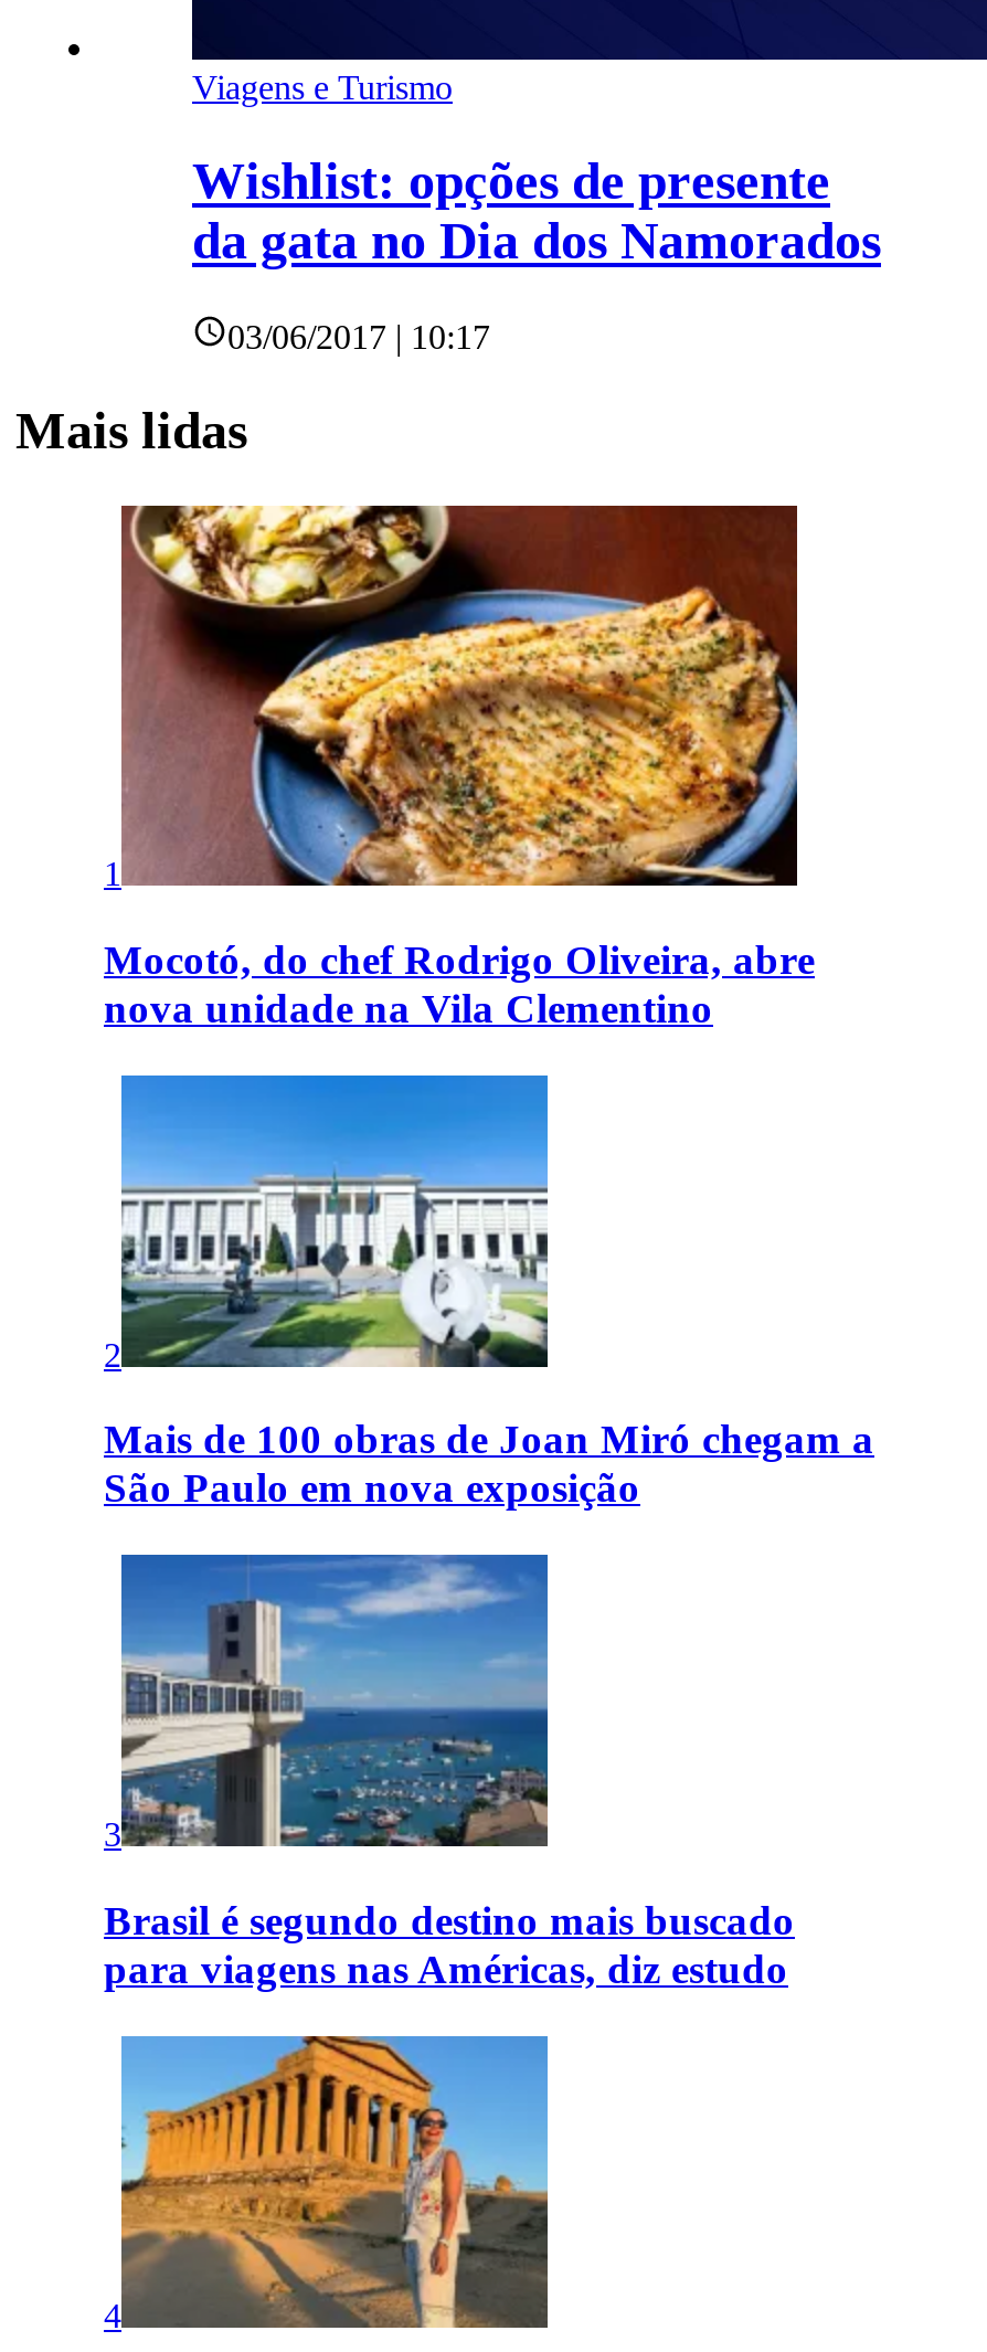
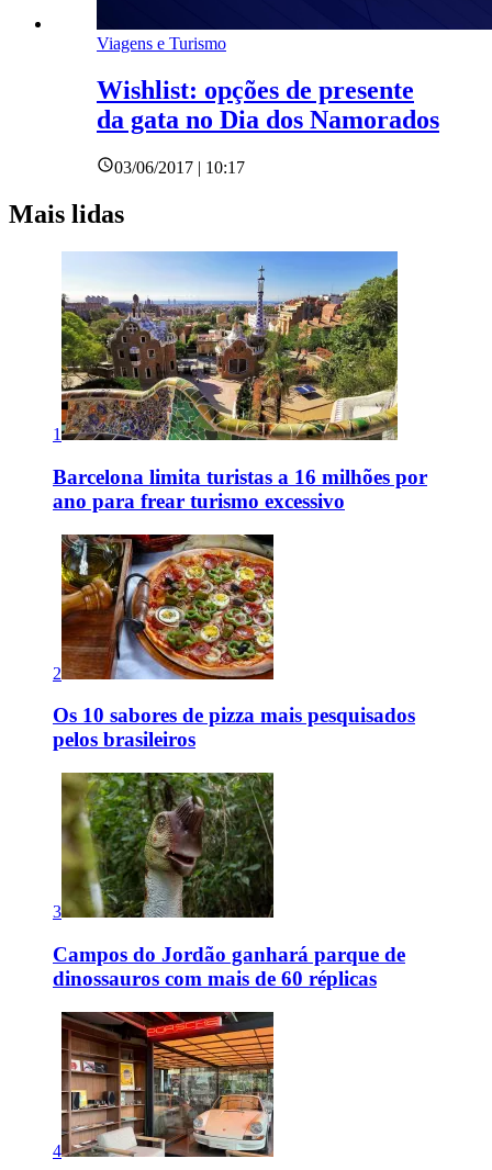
- [image]
- Mocotó, do chef Rodrigo Oliveira, abre
- nova unidade na Vila Clementino
+ [image]
+ Barcelona limita turistas a 16 milhões por
+ ano para frear turismo excessivo

- [image]
- Mais de 100 obras de Joan Miró chegam a
- São Paulo em nova exposição
+ [image]
+ Os 10 sabores de pizza mais pesquisados
+ pelos brasileiros

- [image]
- Brasil é segundo destino mais buscado
- para viagens nas Américas, diz estudo
+ [image]
+ Campos do Jordão ganhará parque de
+ dinossauros com mais de 60 réplicas

- [image]
+ [image]
